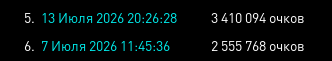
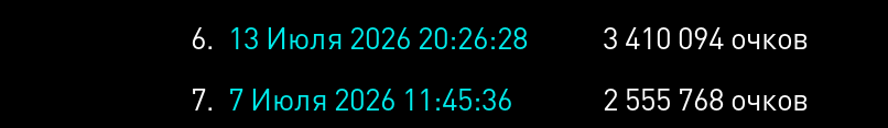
- 5. 13 Июля 2026 20:26:28 3 410 094 очков
+ 6. 13 Июля 2026 20:26:28 3 410 094 очков

- 6. 7 Июля 2026 11:45:36
+ 7. 7 Июля 2026 11:45:36
